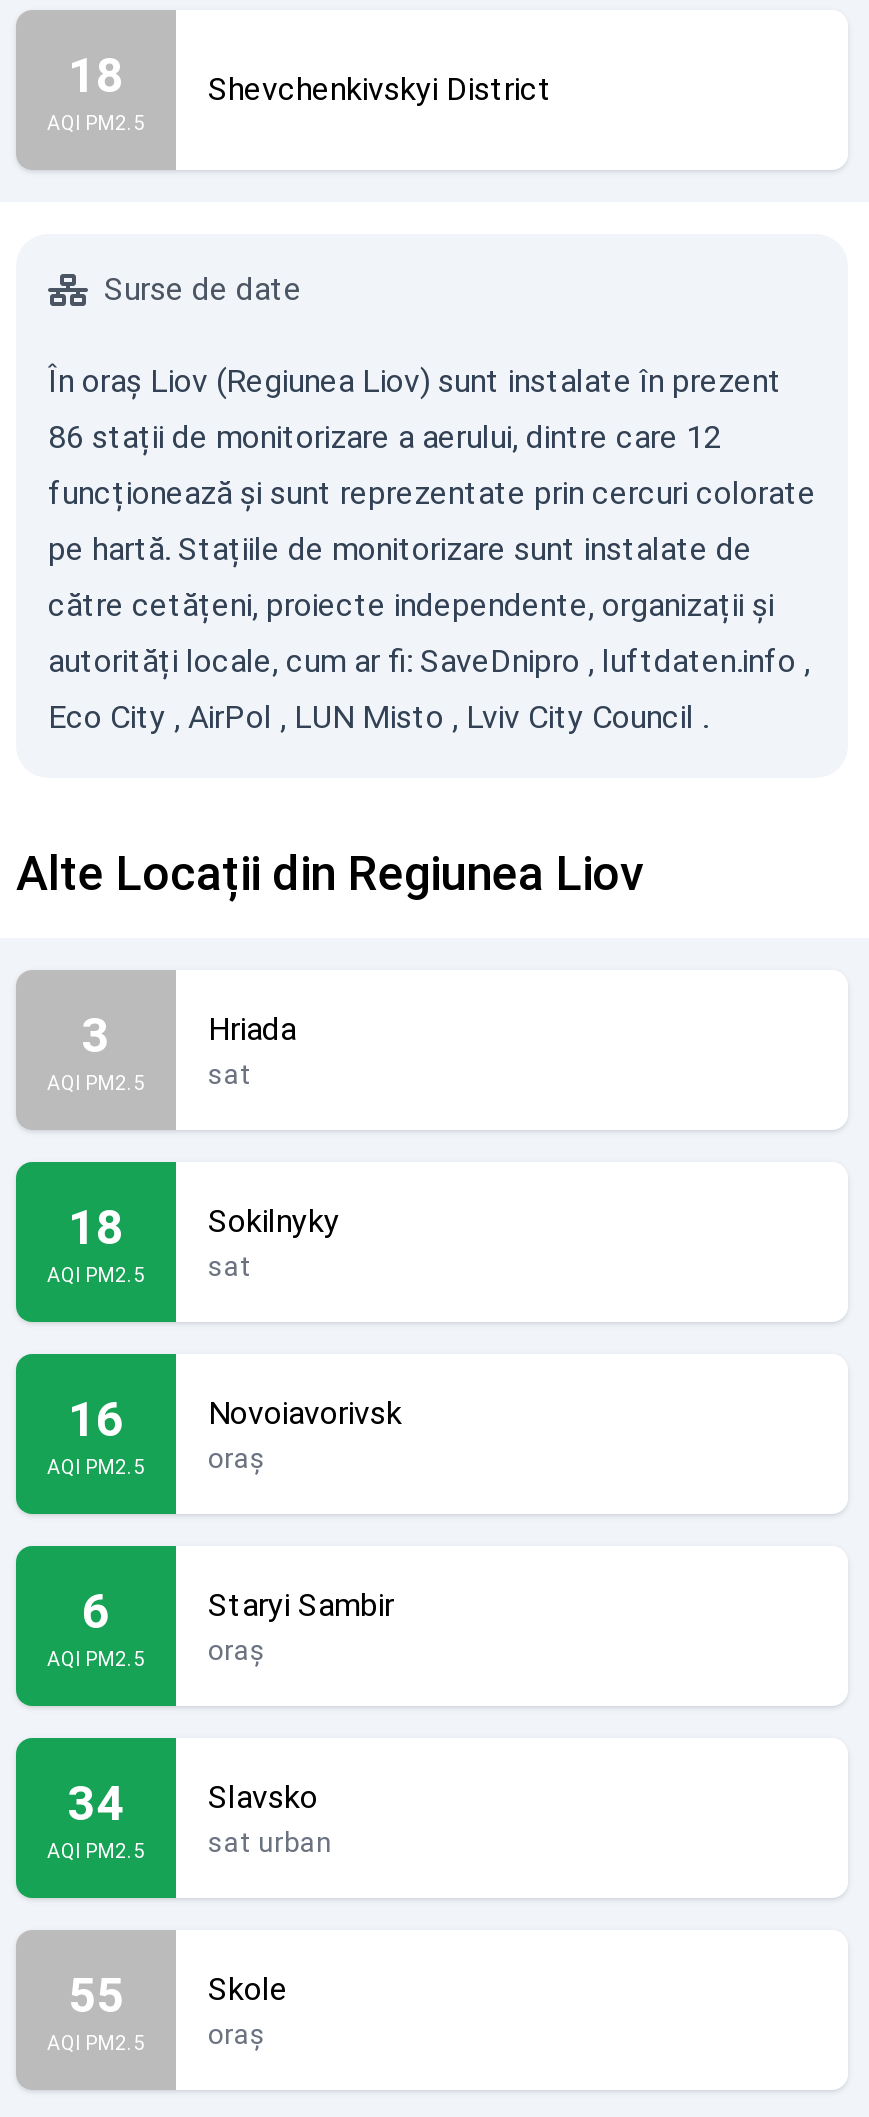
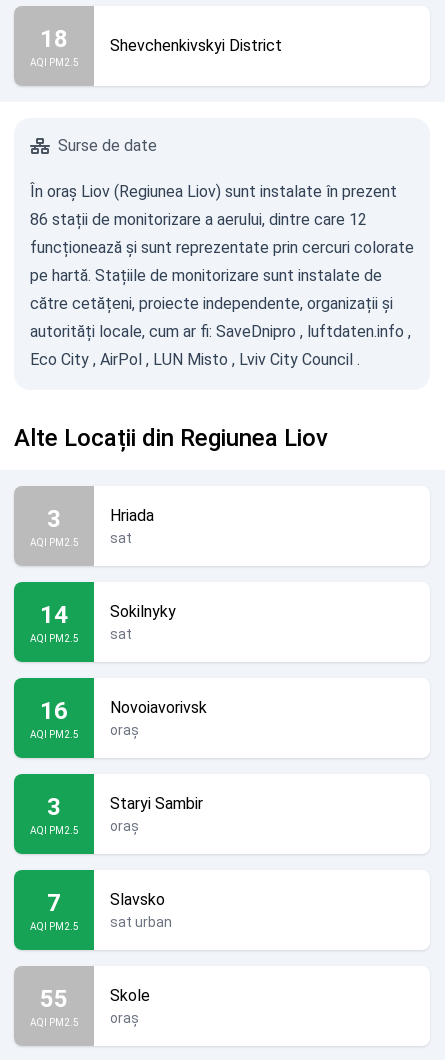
- 18
+ 14

- 6
+ 3

- 34
+ 7
